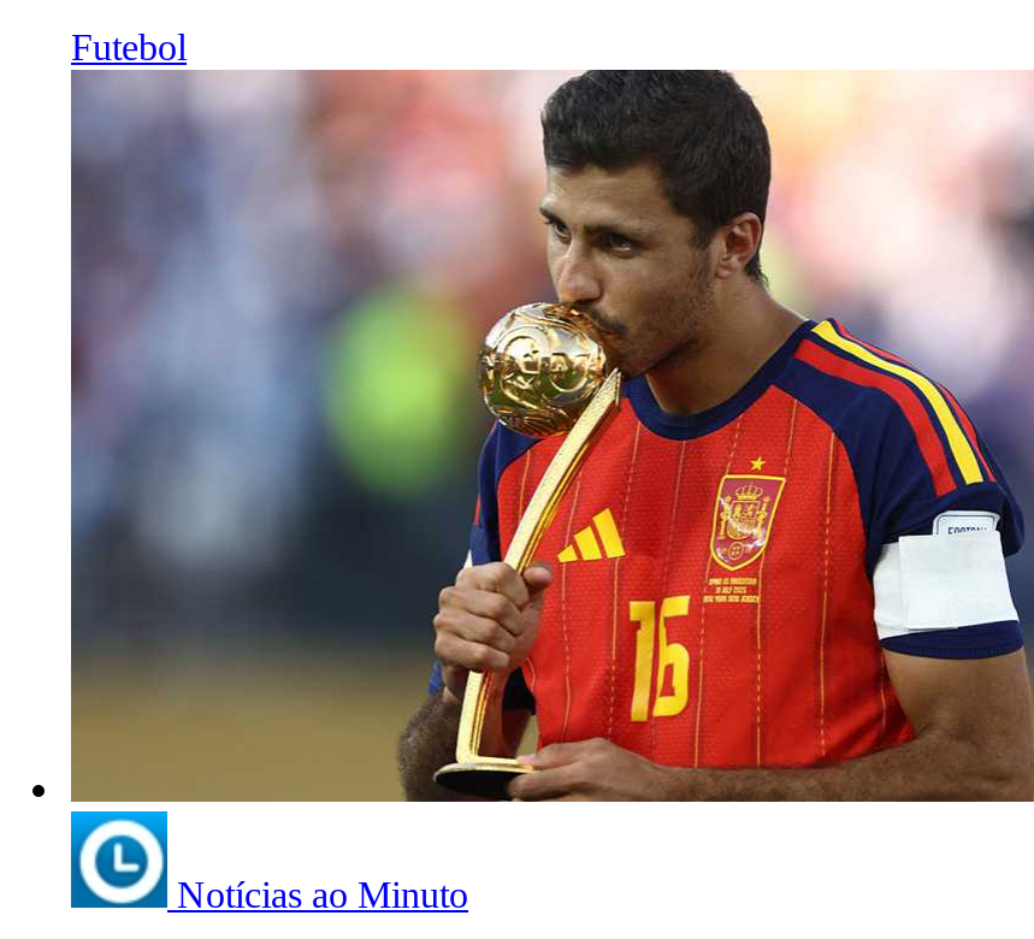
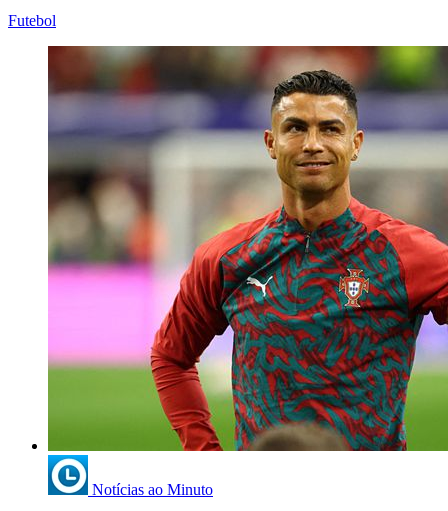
- [image]
+ [image]
